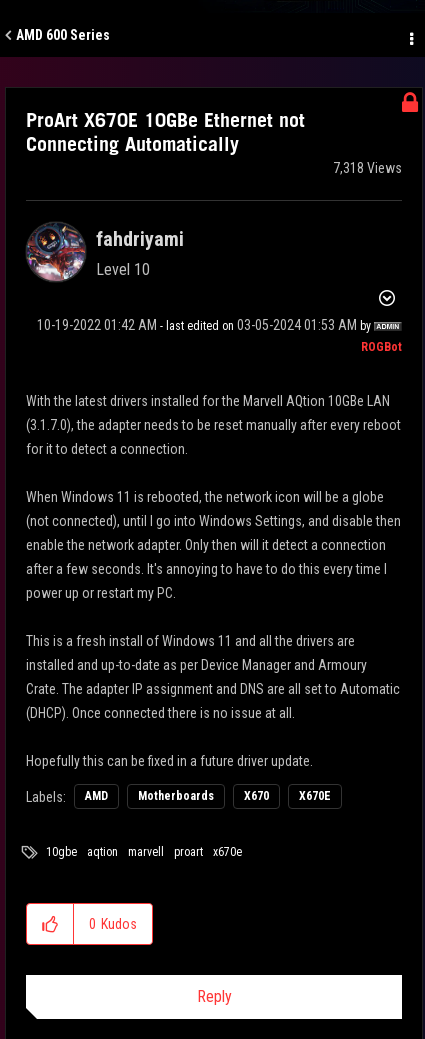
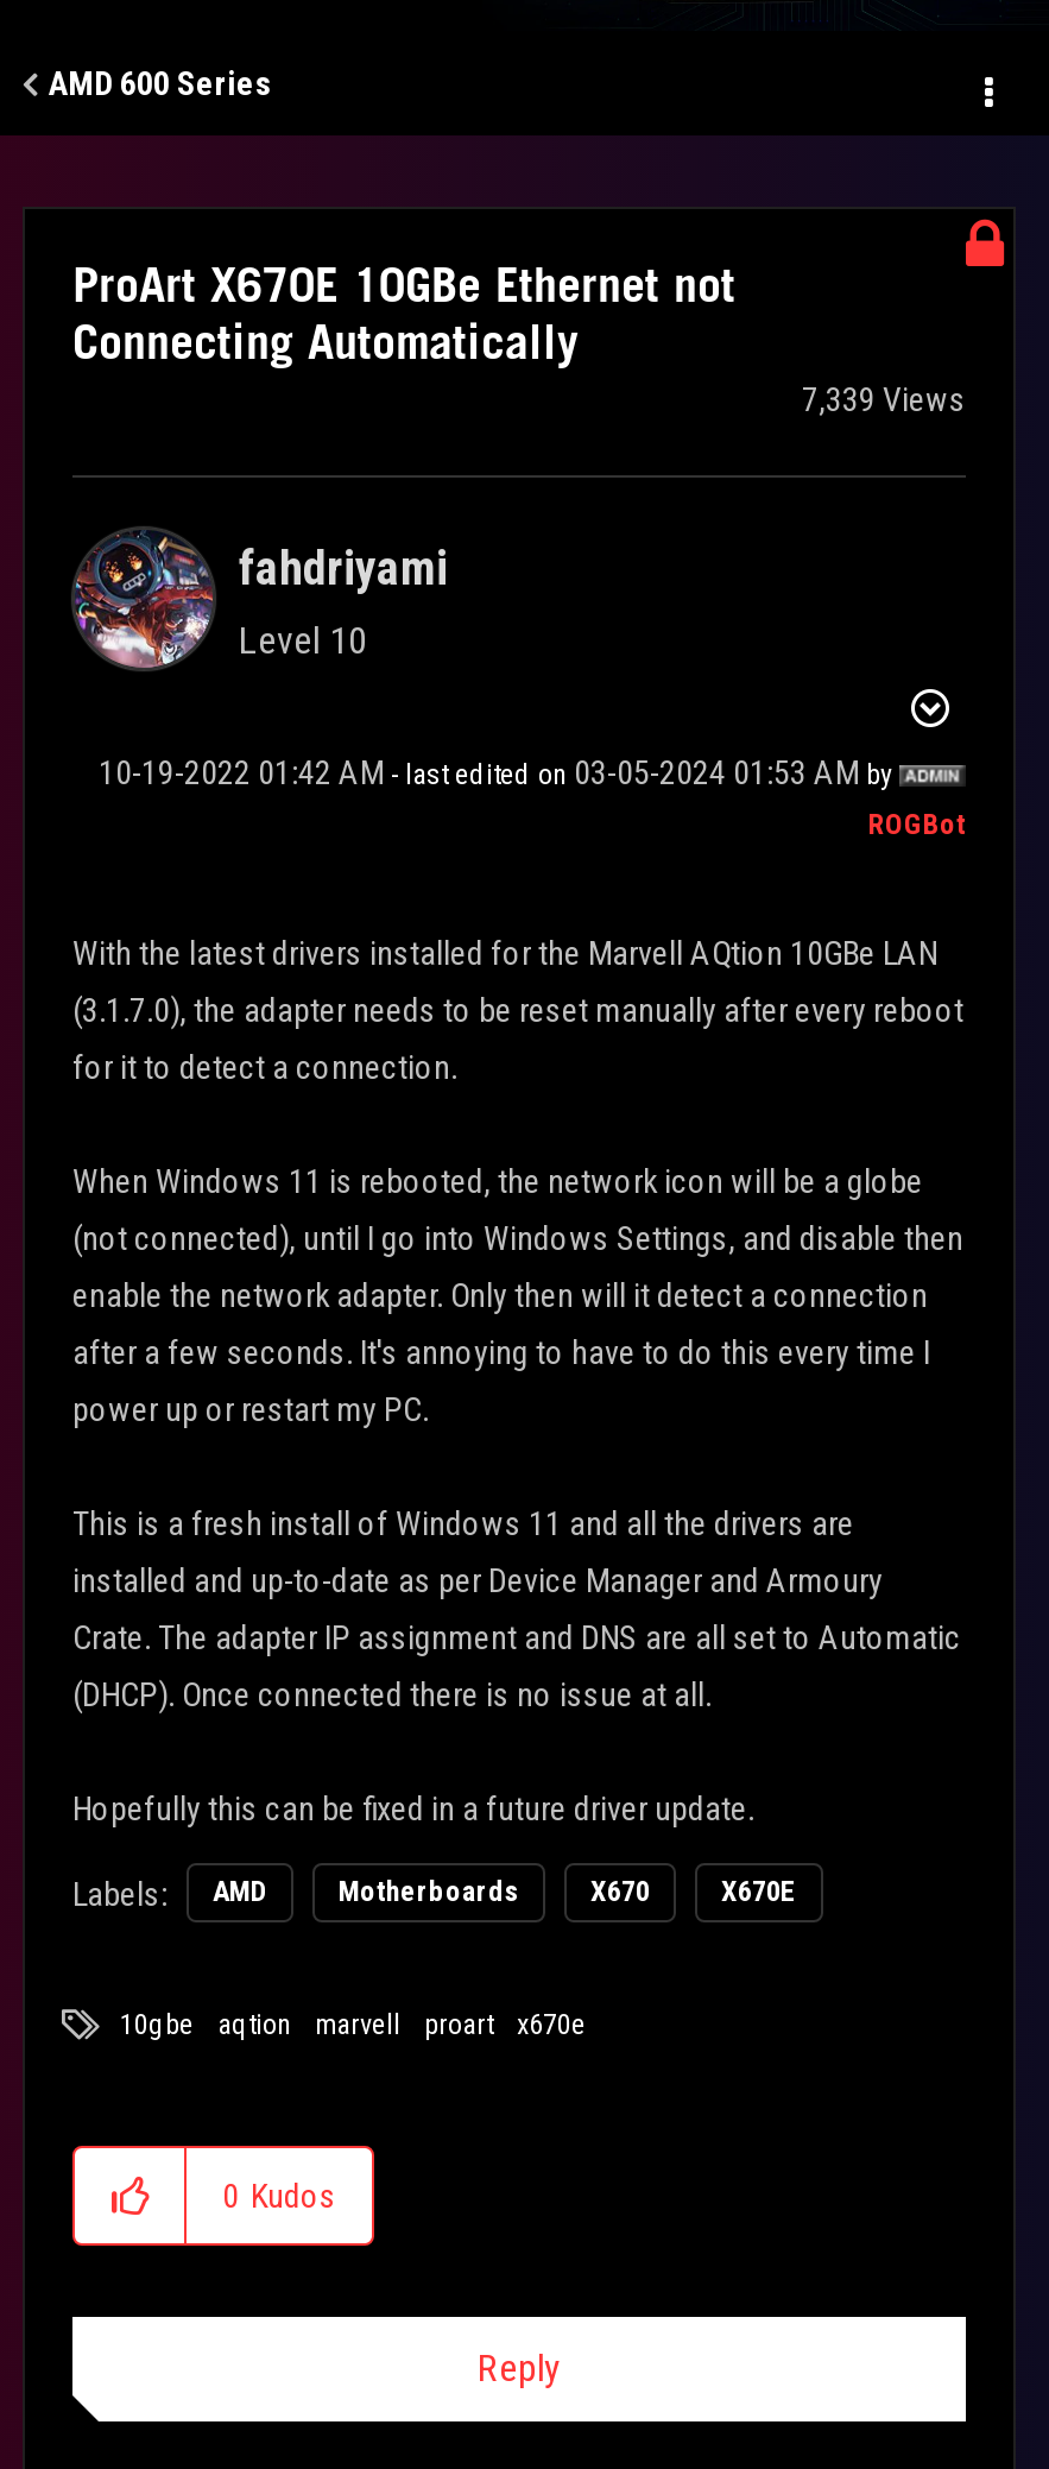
- 7,318 Views
+ 7,339 Views
